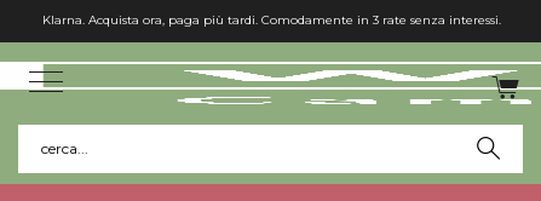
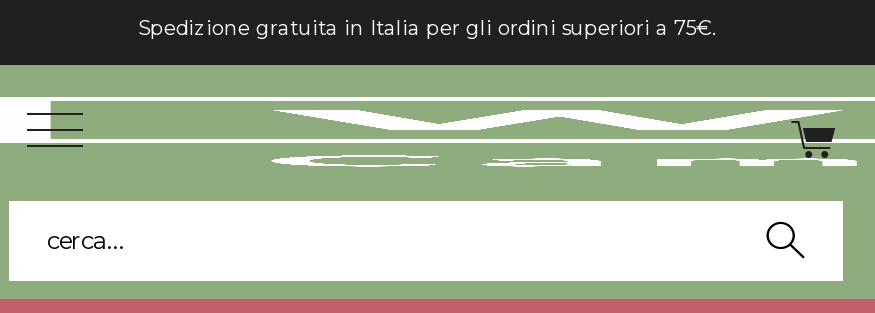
- Klarna. Acquista ora, paga più tardi. Comodamente in 3 rate senza interessi.
+ Spedizione gratuita in Italia per gli ordini superiori a 75€.
